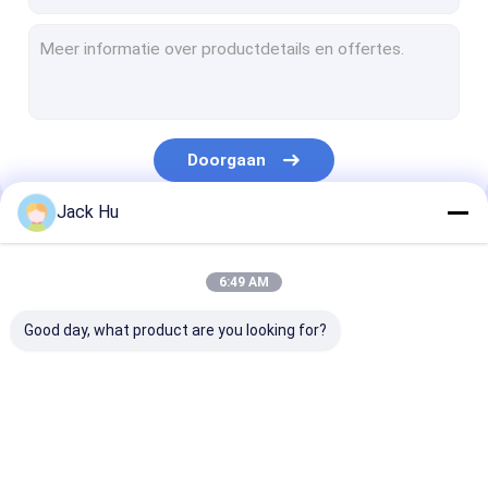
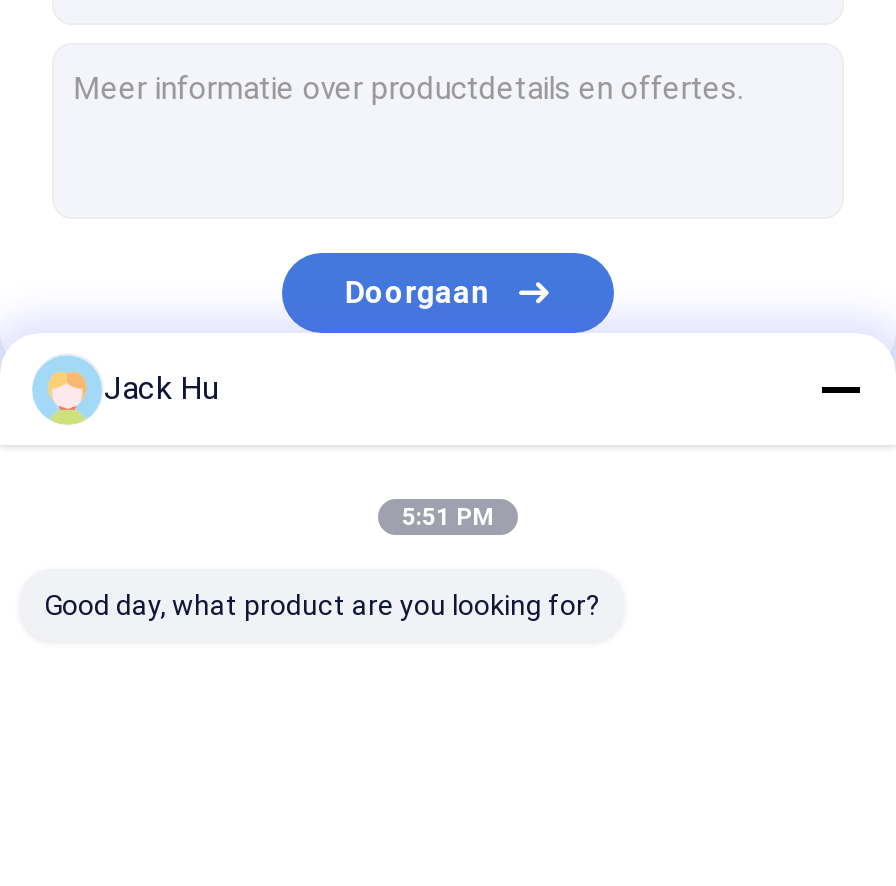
- 6:49 AM
+ 5:51 PM
